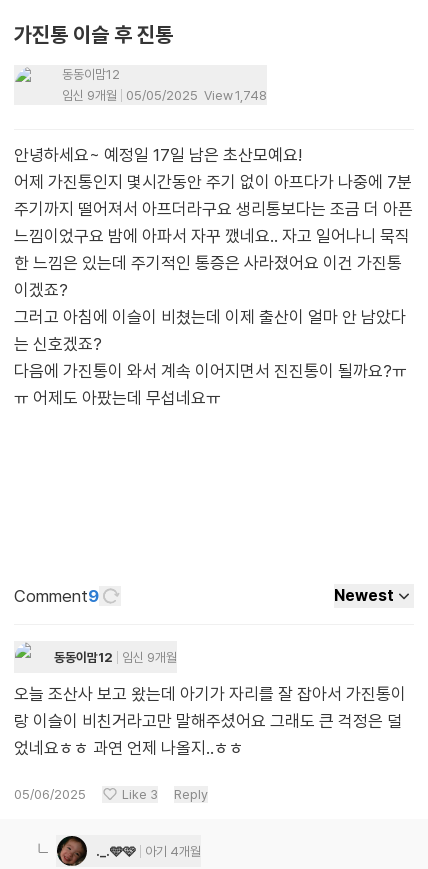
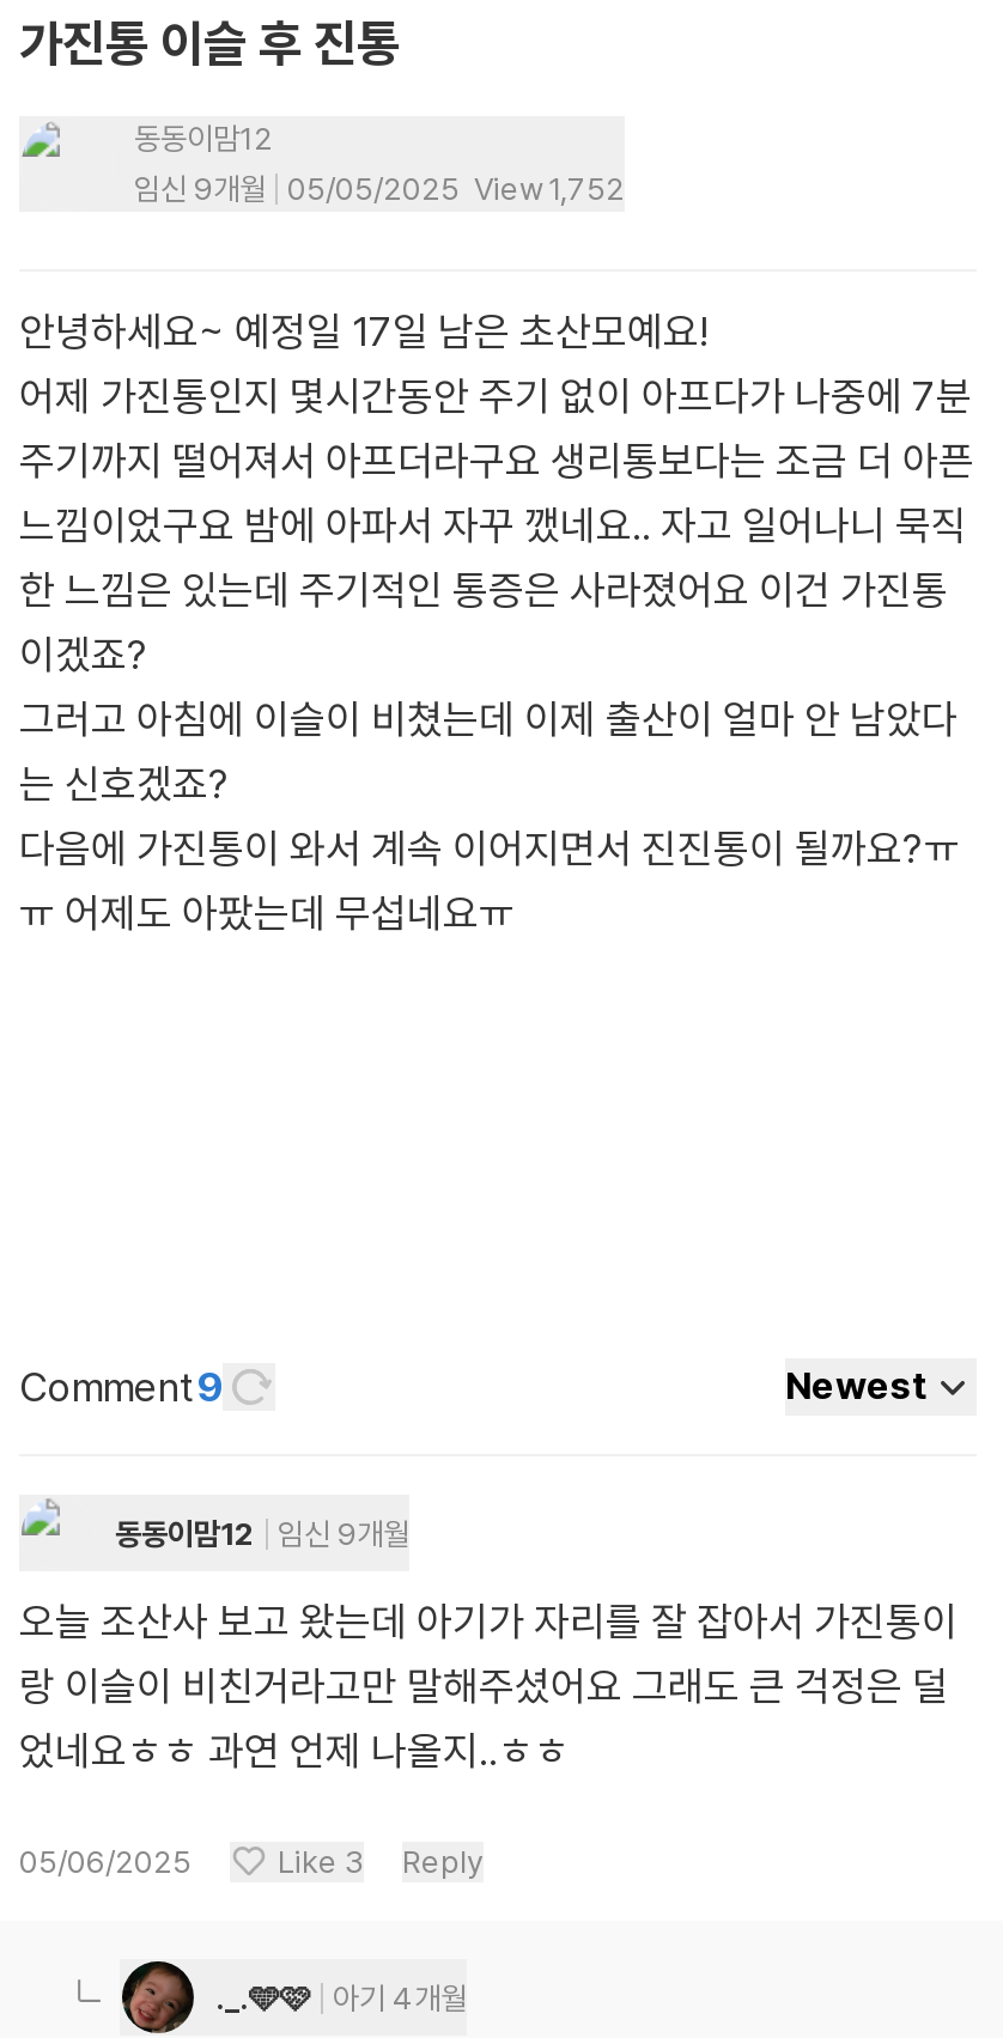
- 임신 9개월 05/05/2025 View 1,748
+ 임신 9개월 05/05/2025 View 1,752
